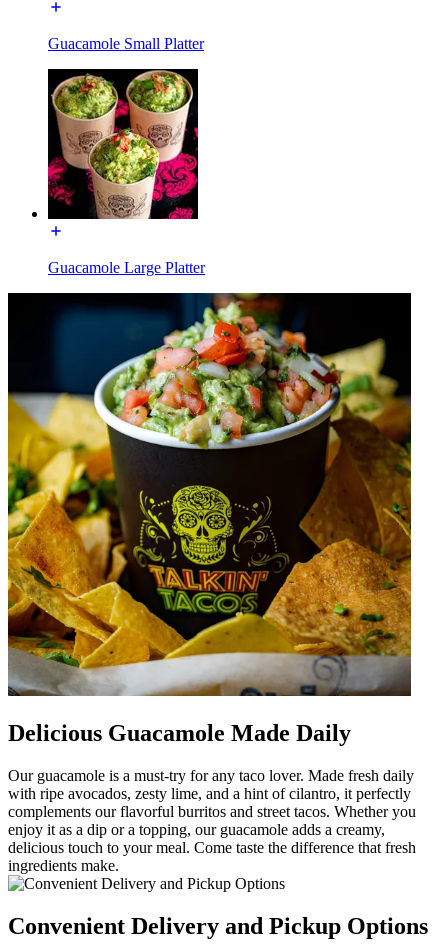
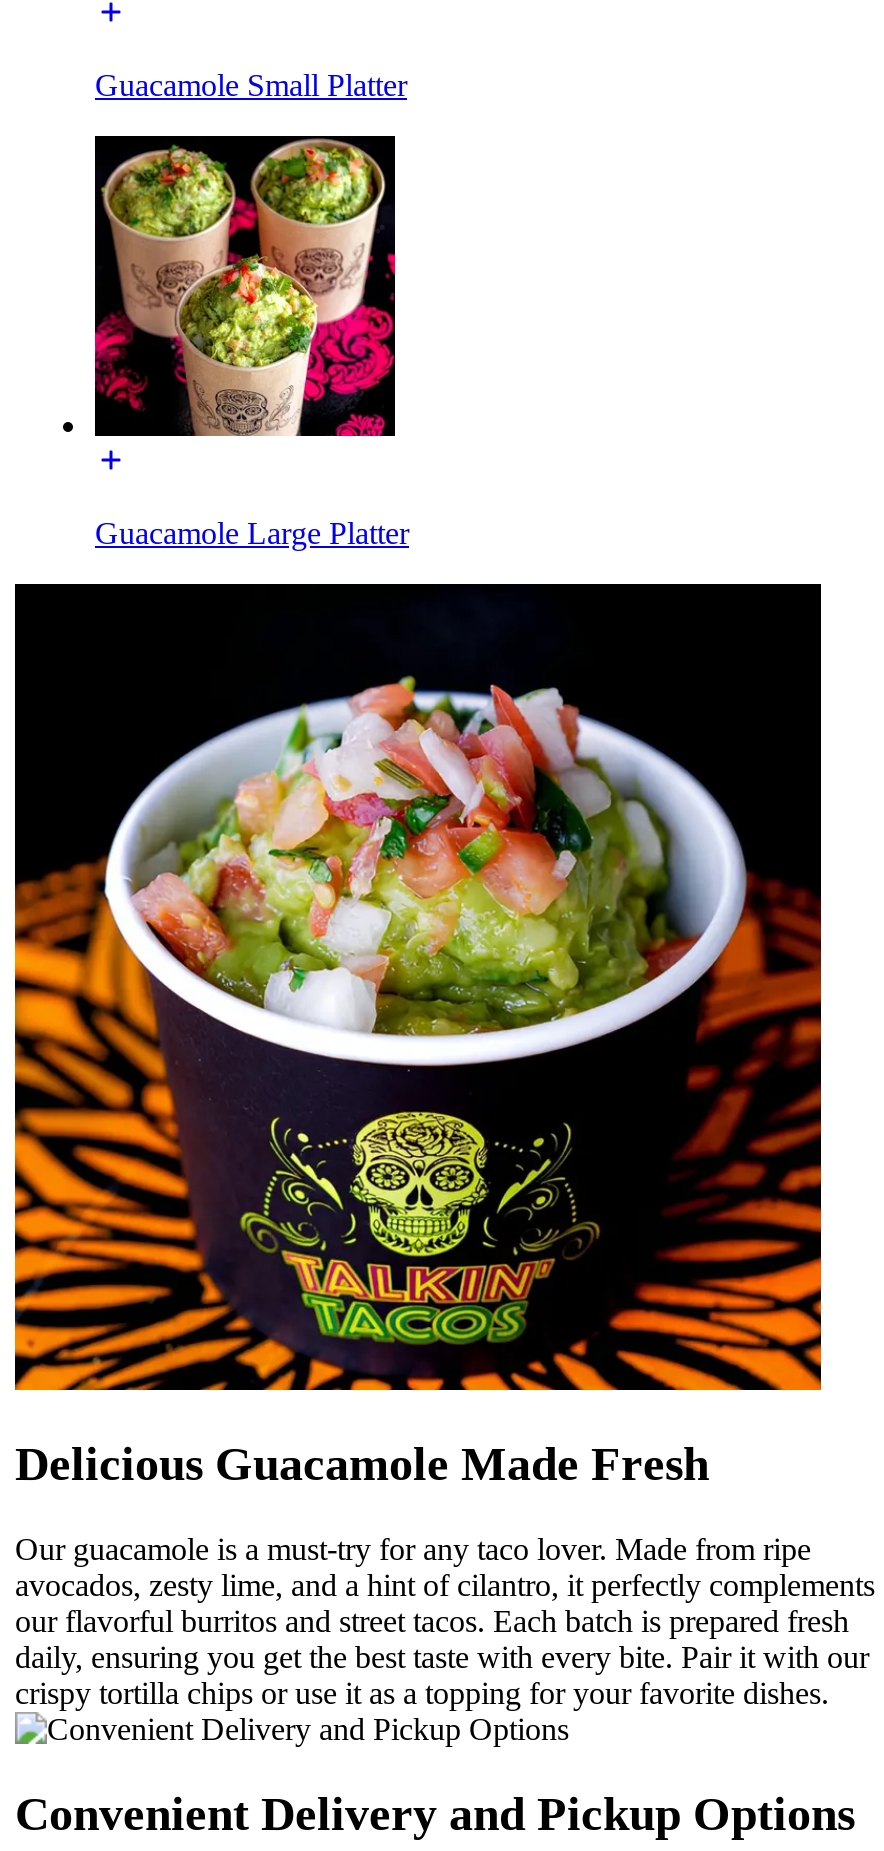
- [image]
- Delicious Guacamole Made Daily
+ [image]
+ Delicious Guacamole Made Fresh

- Our guacamole is a must-try for any taco lover. Made fresh daily
- with ripe avocados, zesty lime, and a hint of cilantro, it perfectly
- complements our flavorful burritos and street tacos. Whether you
- enjoy it as a dip or a topping, our guacamole adds a creamy,
- delicious touch to your meal. Come taste the difference that fresh
- ingredients make.
+ Our guacamole is a must-try for any taco lover. Made from ripe
+ avocados, zesty lime, and a hint of cilantro, it perfectly complements
+ our flavorful burritos and street tacos. Each batch is prepared fresh
+ daily, ensuring you get the best taste with every bite. Pair it with our
+ crispy tortilla chips or use it as a topping for your favorite dishes.
